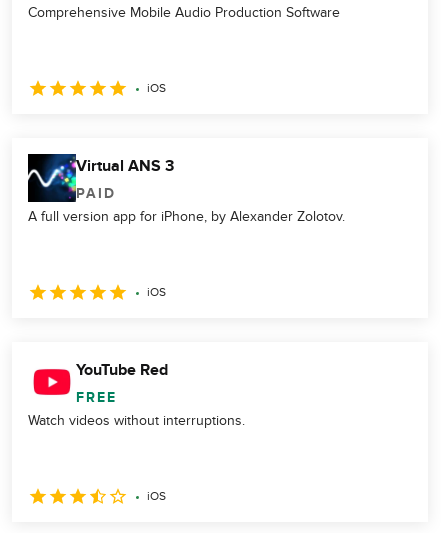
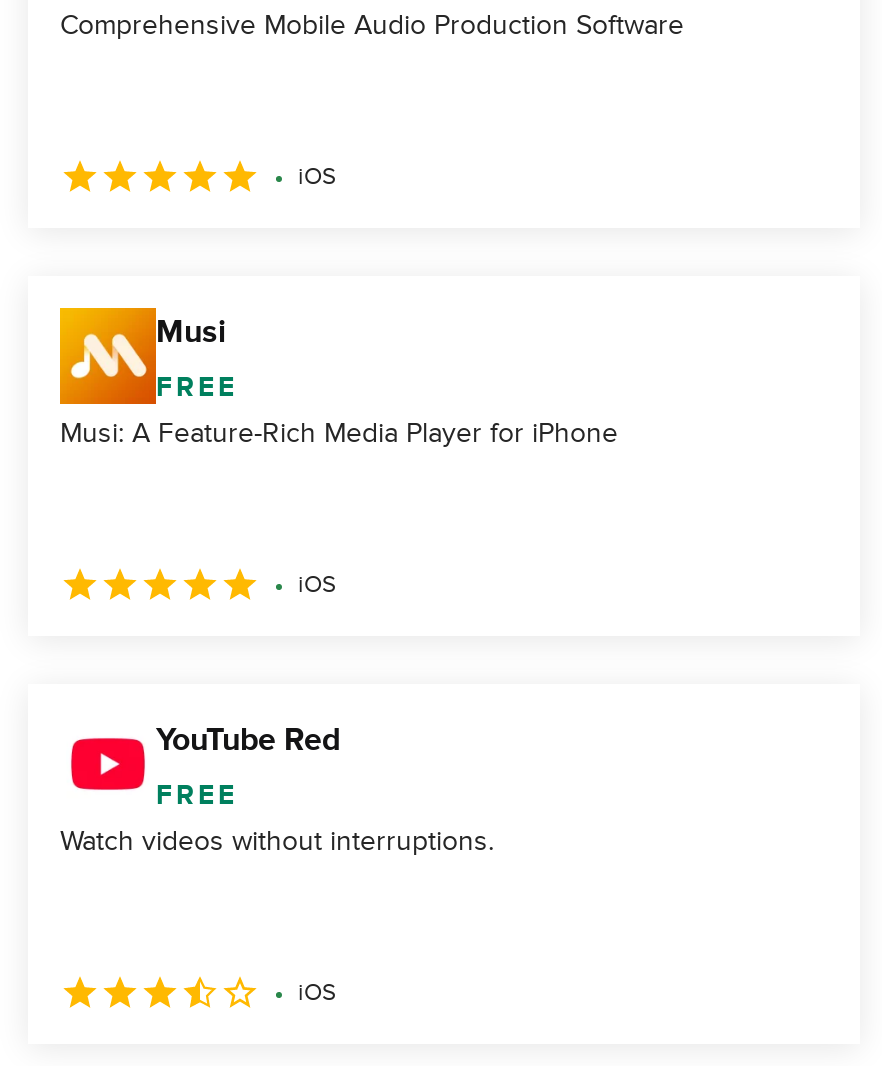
- [image]
- Virtual ANS 3
- PAID
- A full version app for iPhone, by Alexander Zolotov.
+ [image]
+ Musi
+ FREE
+ Musi: A Feature-Rich Media Player for iPhone
